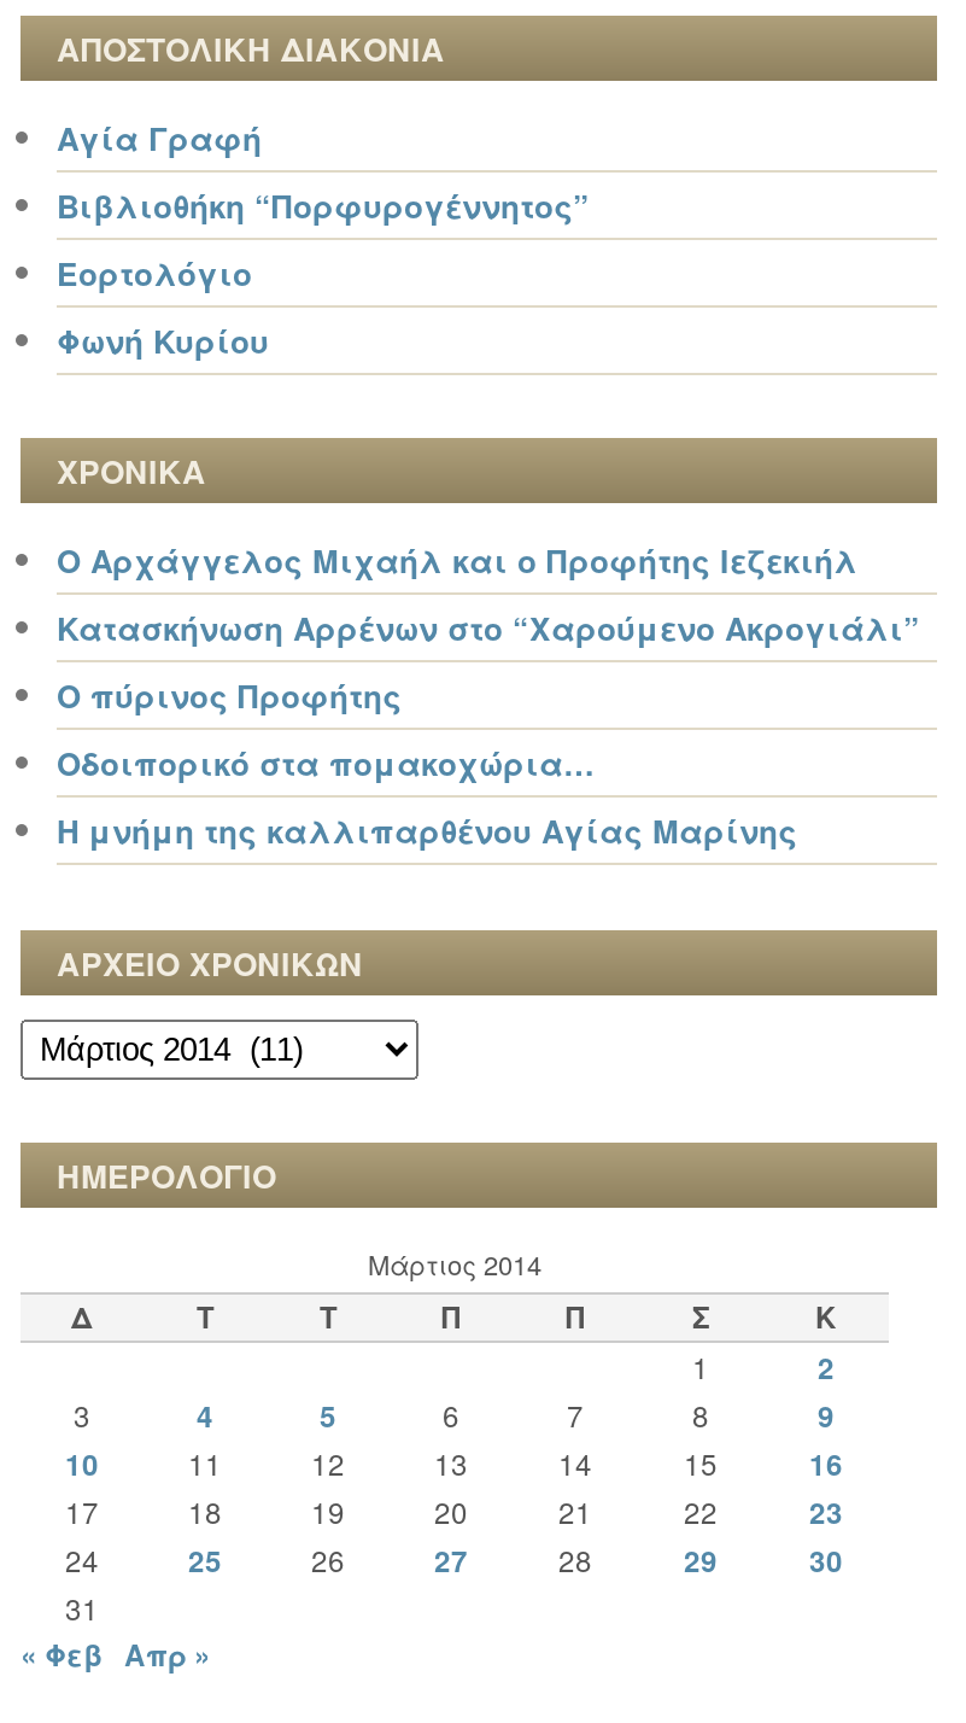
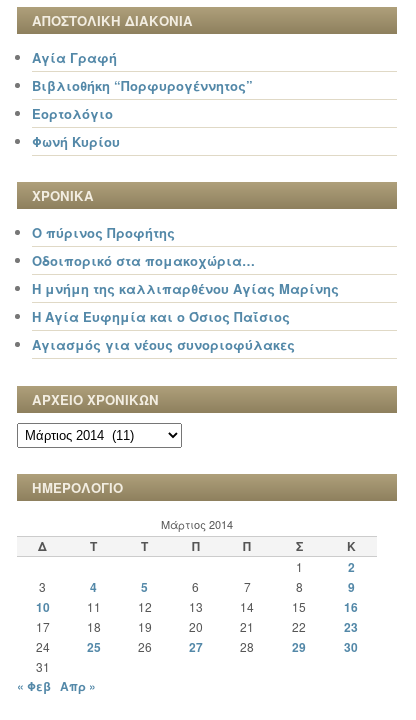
- Ο Αρχάγγελος Μιχαήλ και ο Προφήτης Ιεζεκιήλ
- Κατασκήνωση Αρρένων στο “Χαρούμενο Ακρογιάλι”

moved up: Ο πύρινος Προφήτης | Οδοιπορικό στα πομακοχώρια… | Η μνήμη της καλλιπαρθένου Αγίας Μαρίνης

+ Η Αγία Ευφημία και ο Όσιος Παΐσιος
+ Αγιασμός για νέους συνοριοφύλακες
